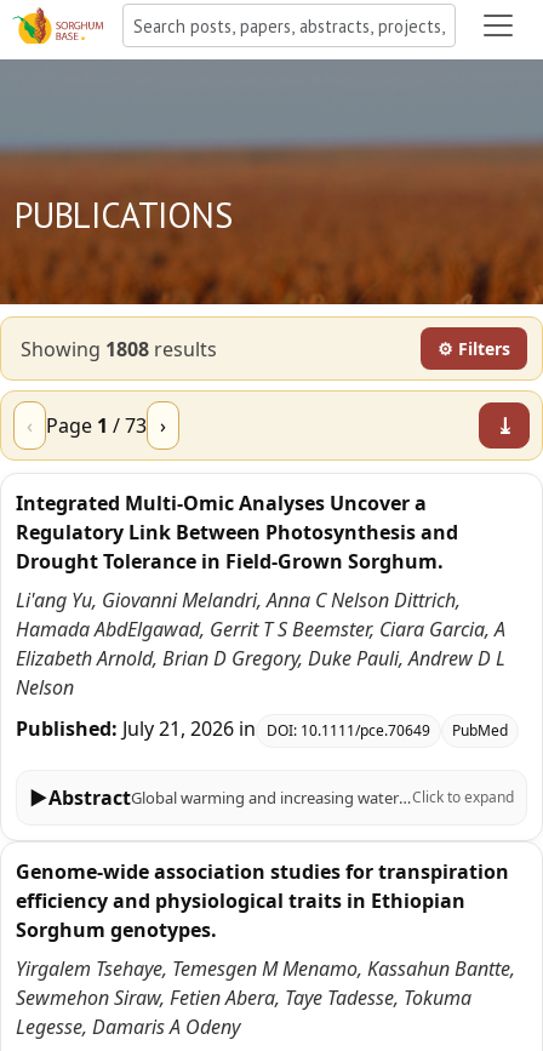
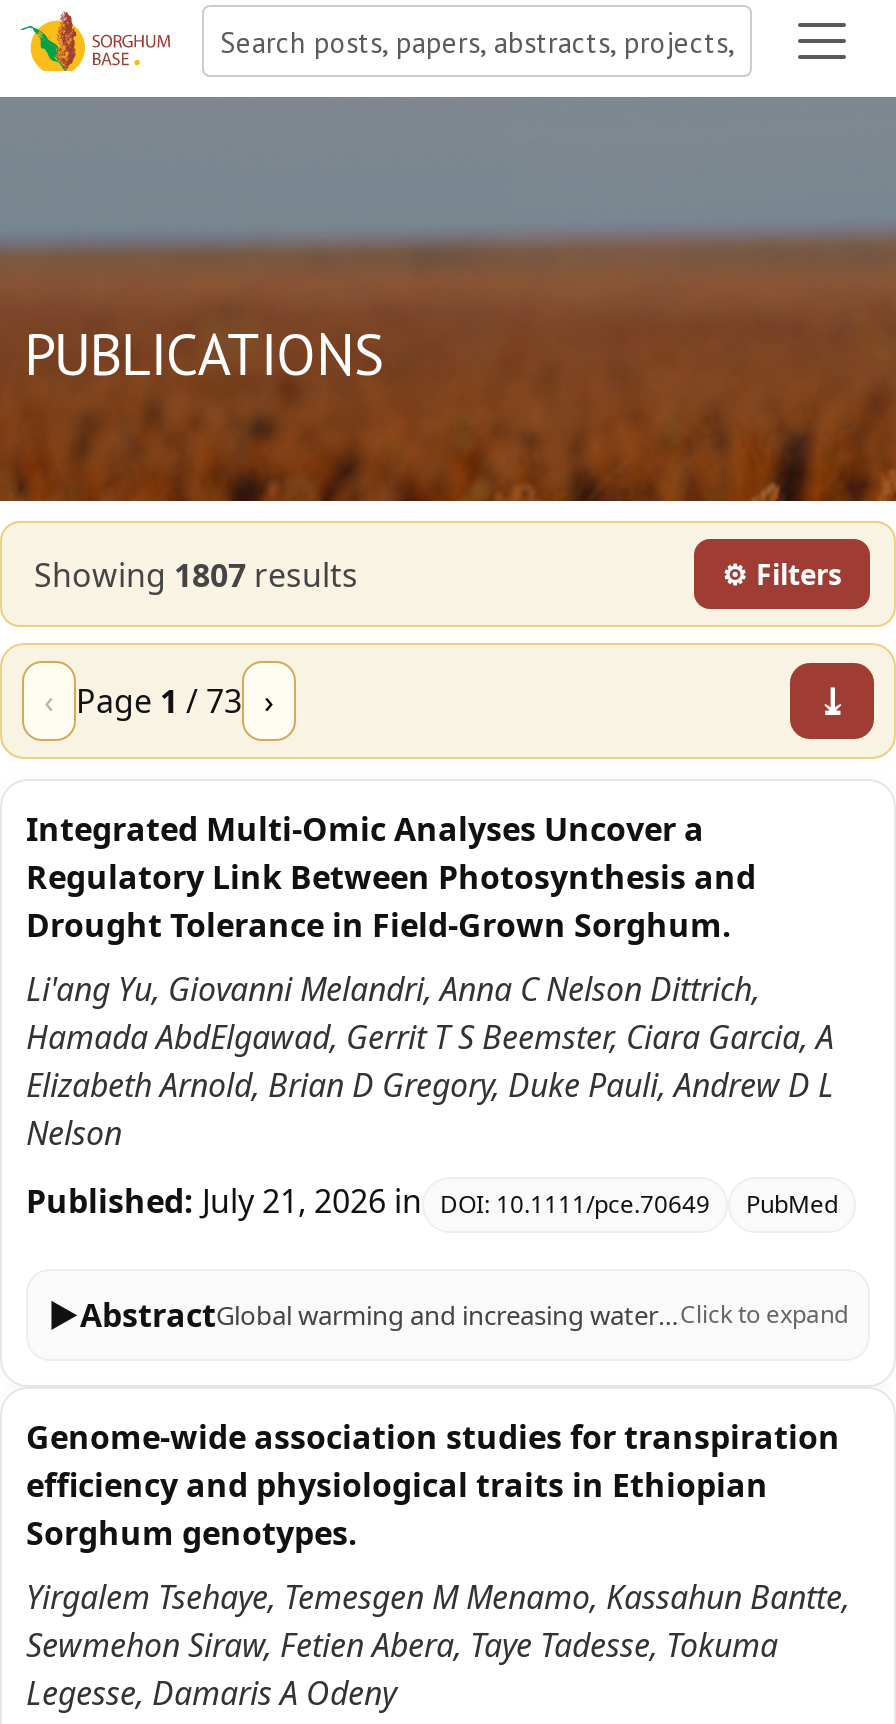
- Showing 1808 results
+ Showing 1807 results
